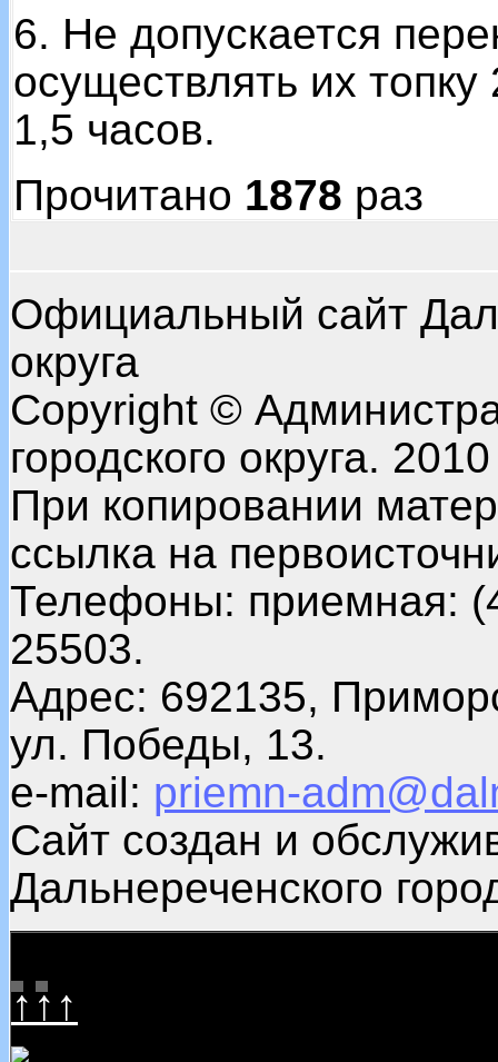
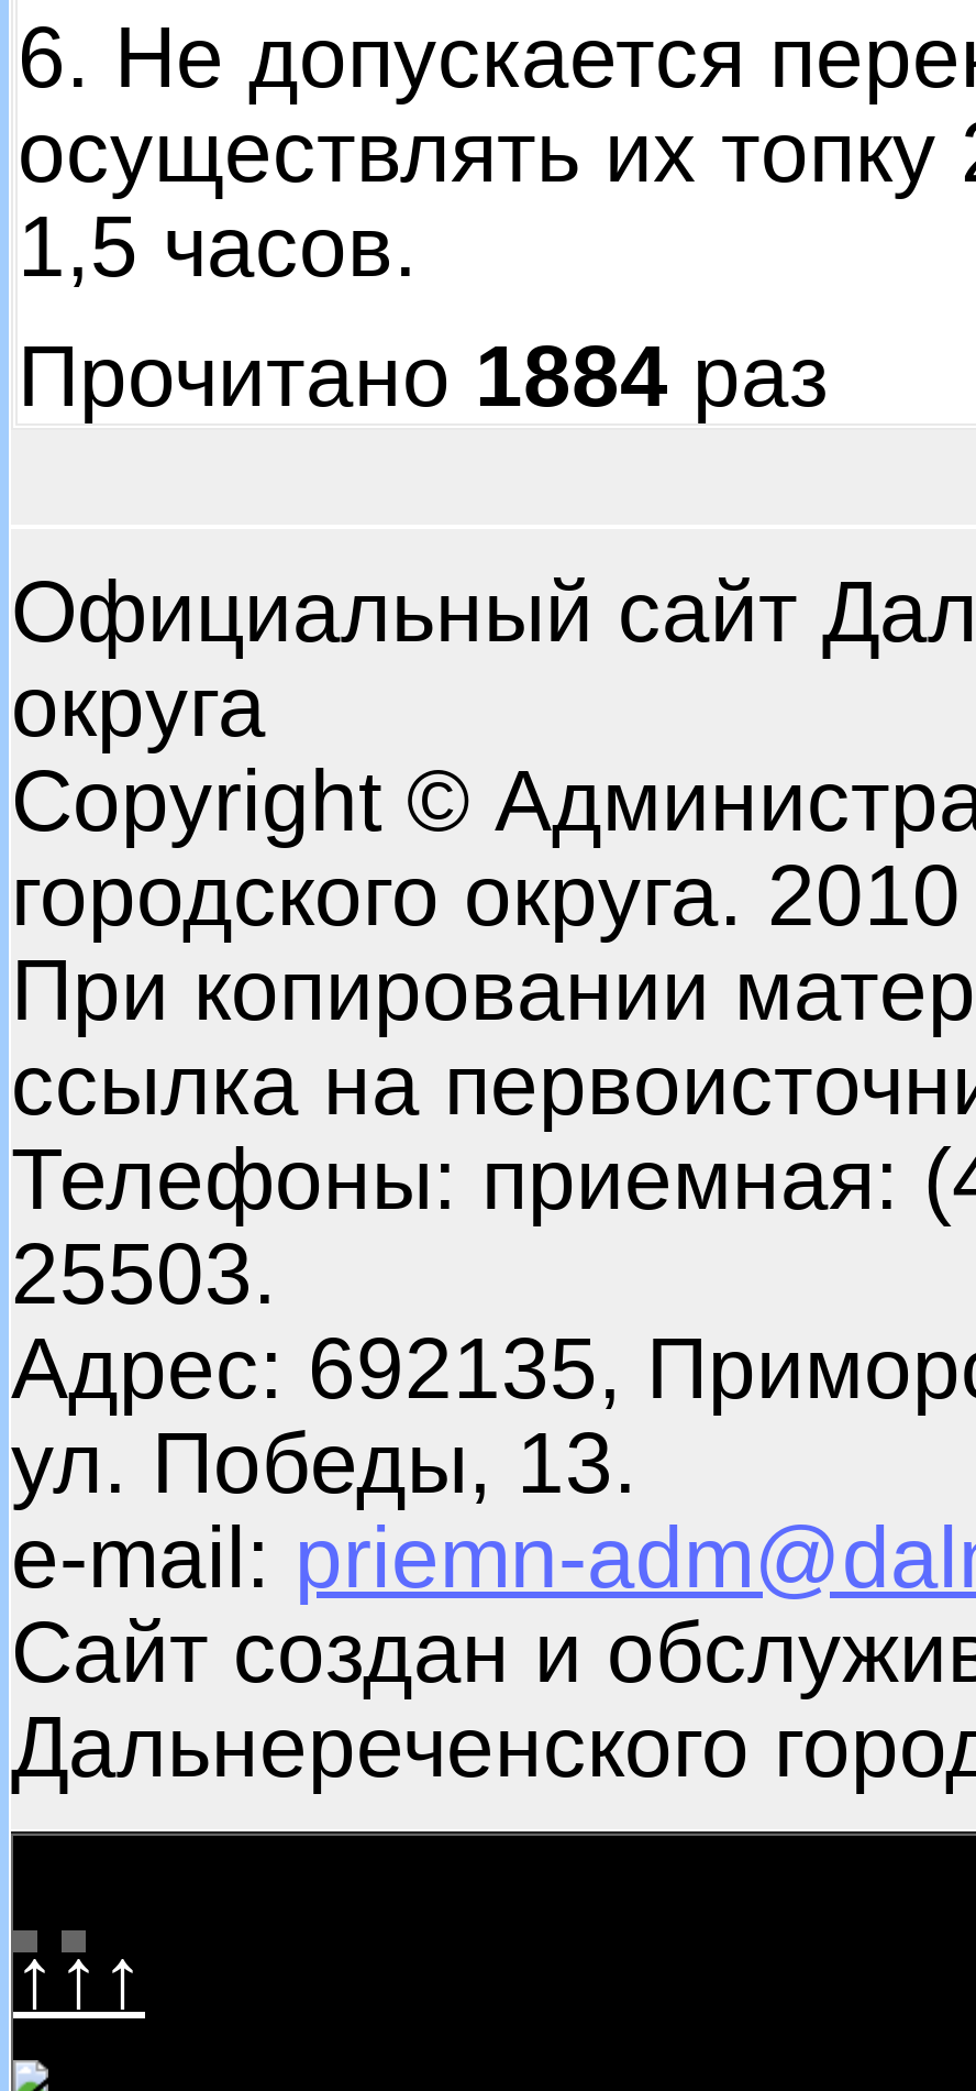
- Прочитано 1878 раз
+ Прочитано 1884 раз
